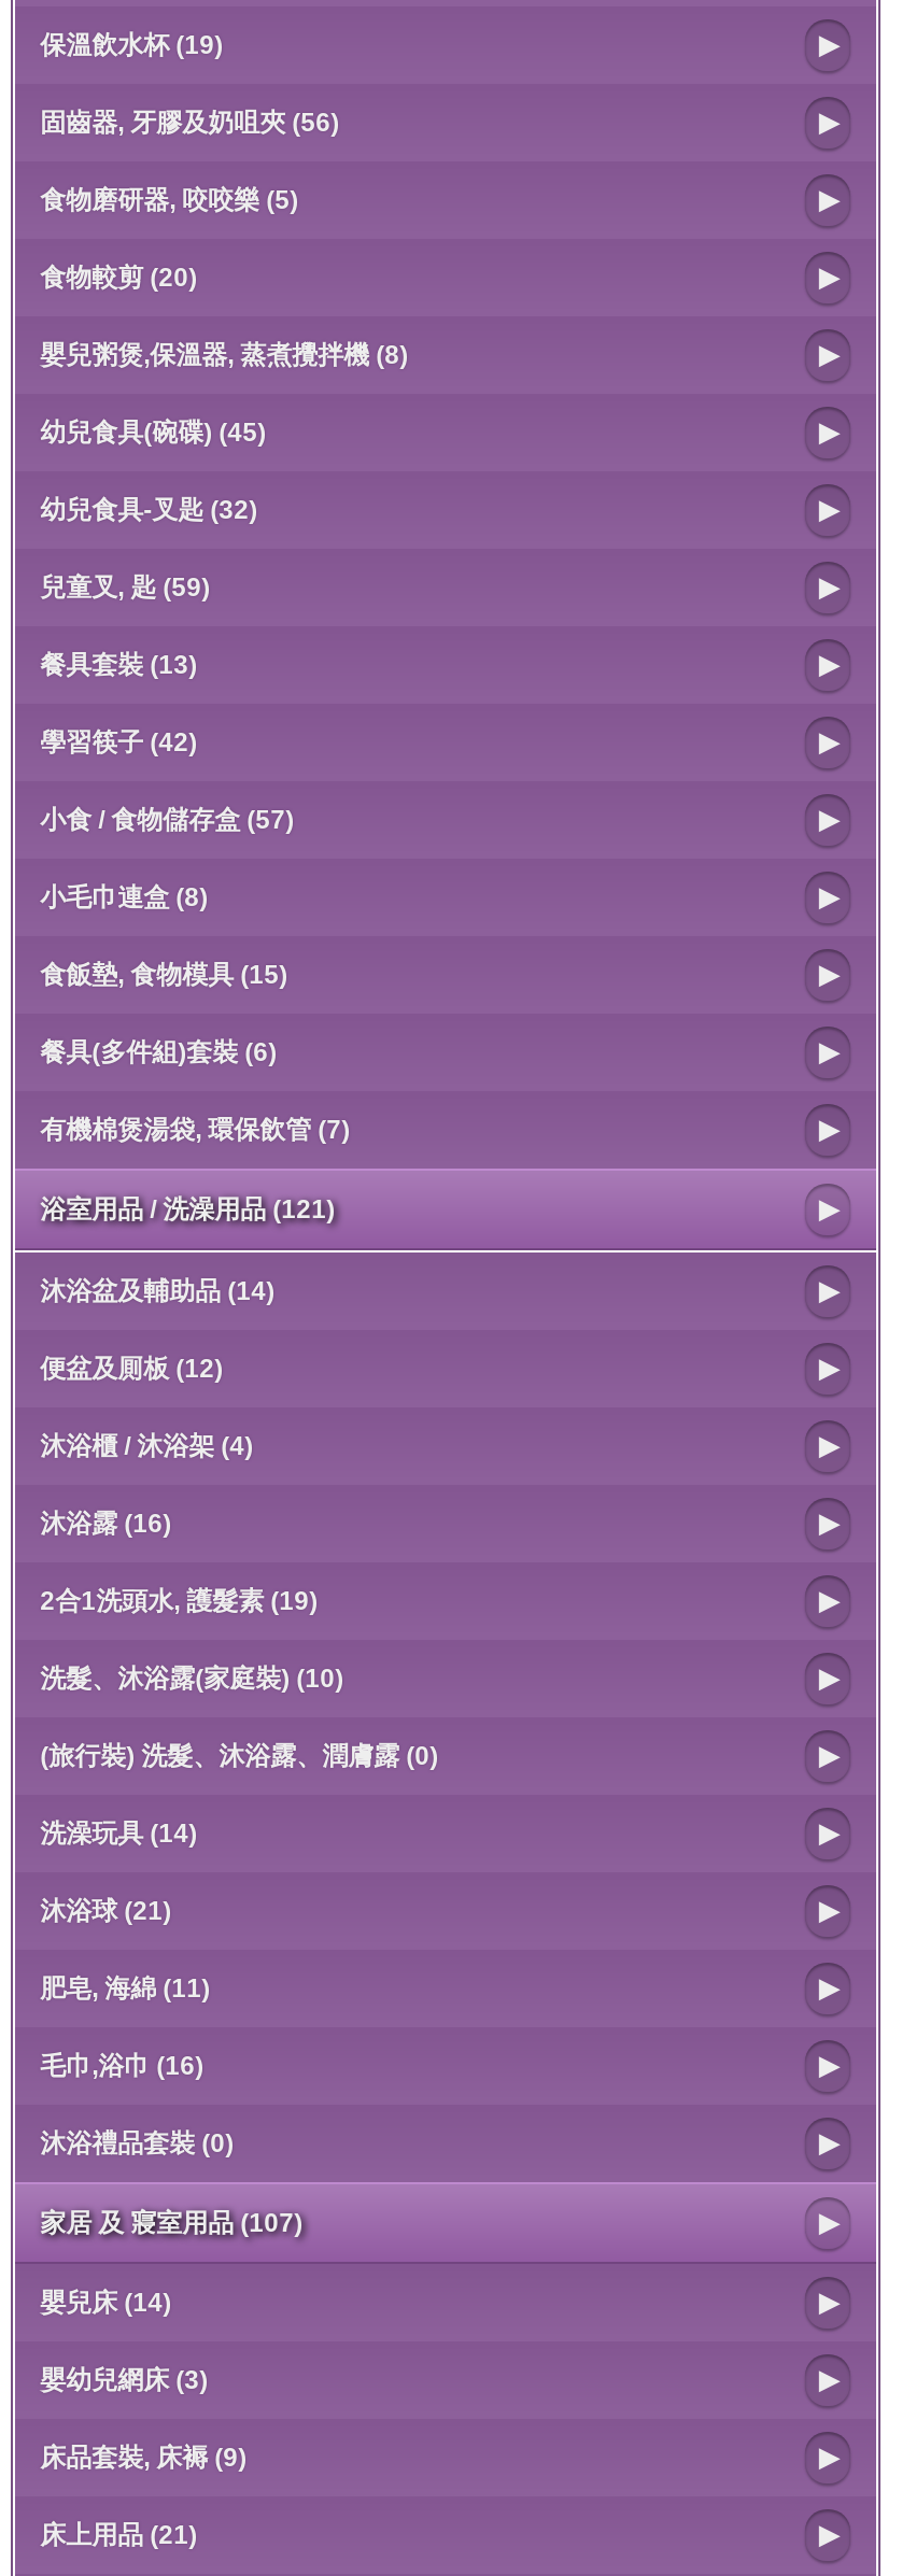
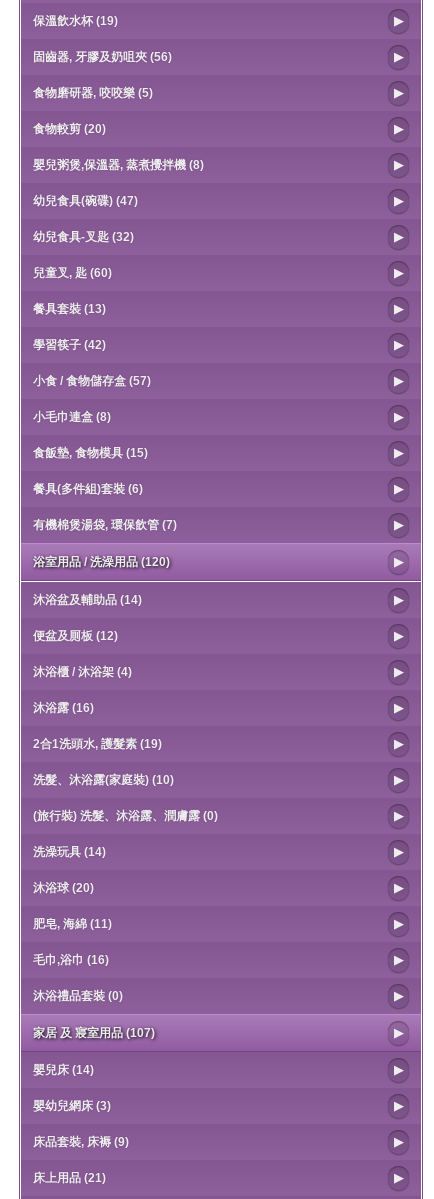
- 幼兒食具(碗碟) (45)
+ 幼兒食具(碗碟) (47)

- 兒童叉, 匙 (59)
+ 兒童叉, 匙 (60)

- 浴室用品 / 洗澡用品 (121)
+ 浴室用品 / 洗澡用品 (120)

- 沐浴球 (21)
+ 沐浴球 (20)
